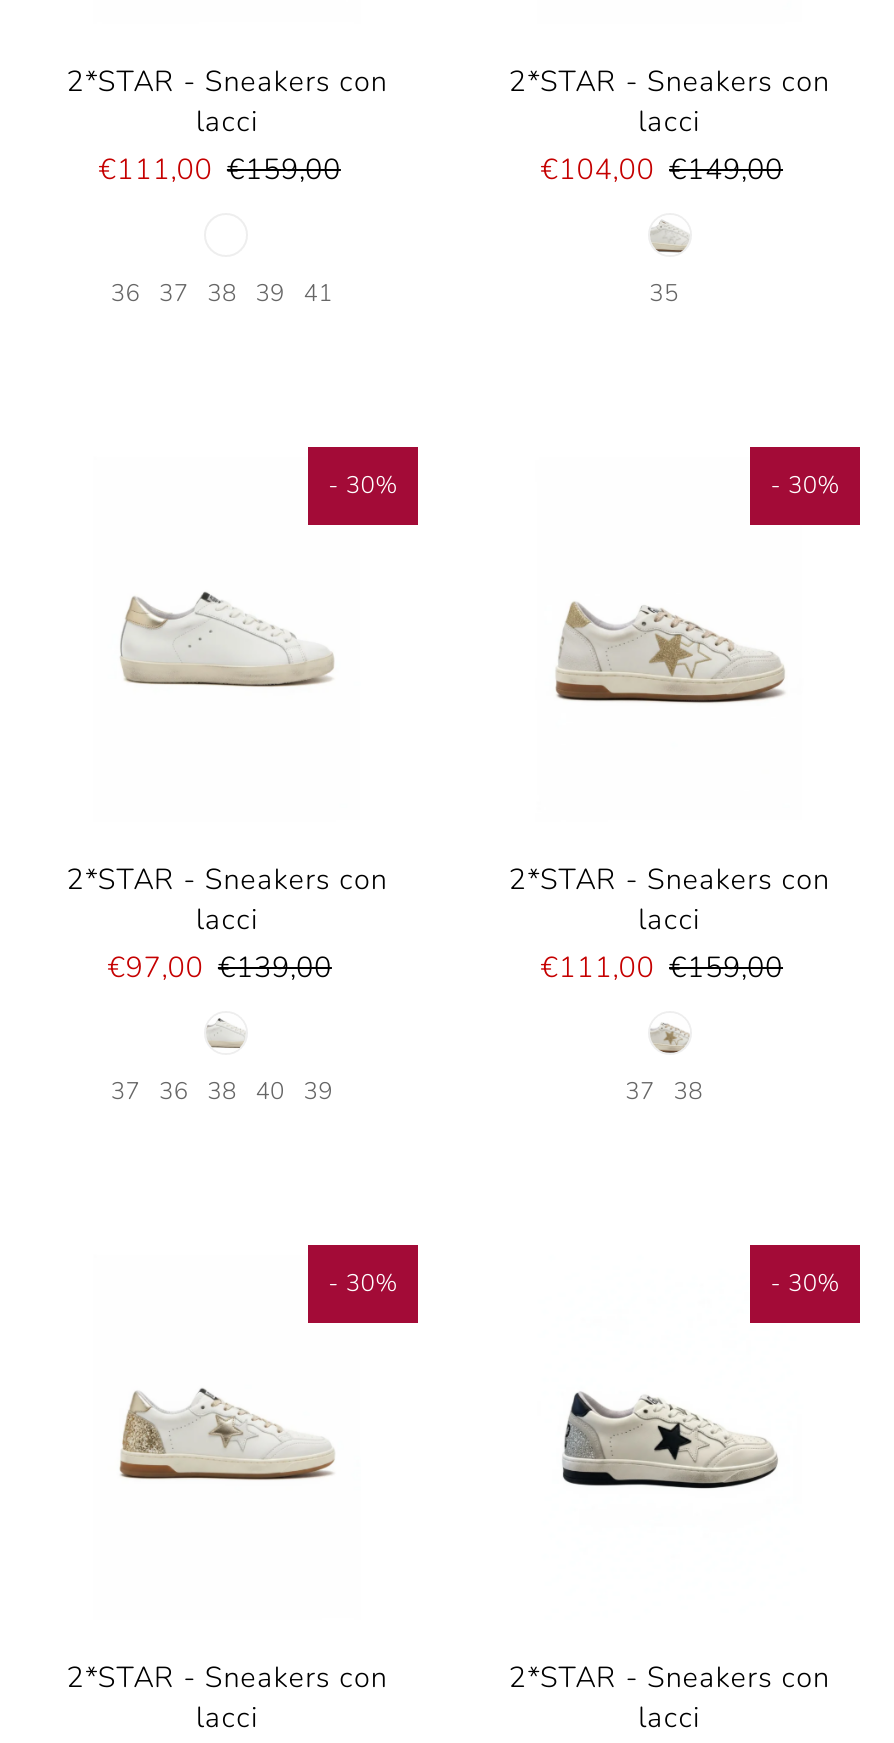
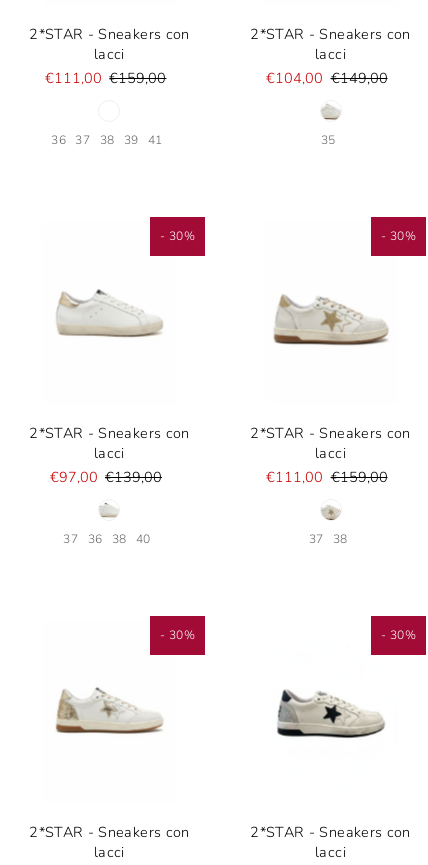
- 37 36 38 40 39
+ 37 36 38 40
